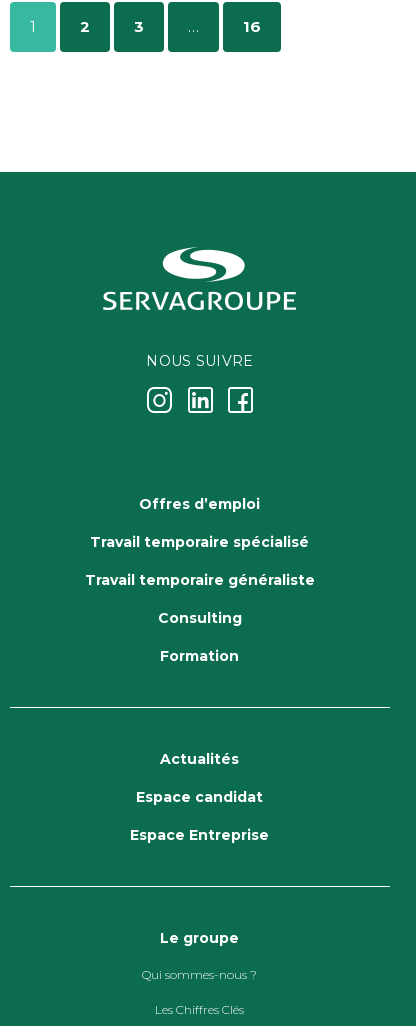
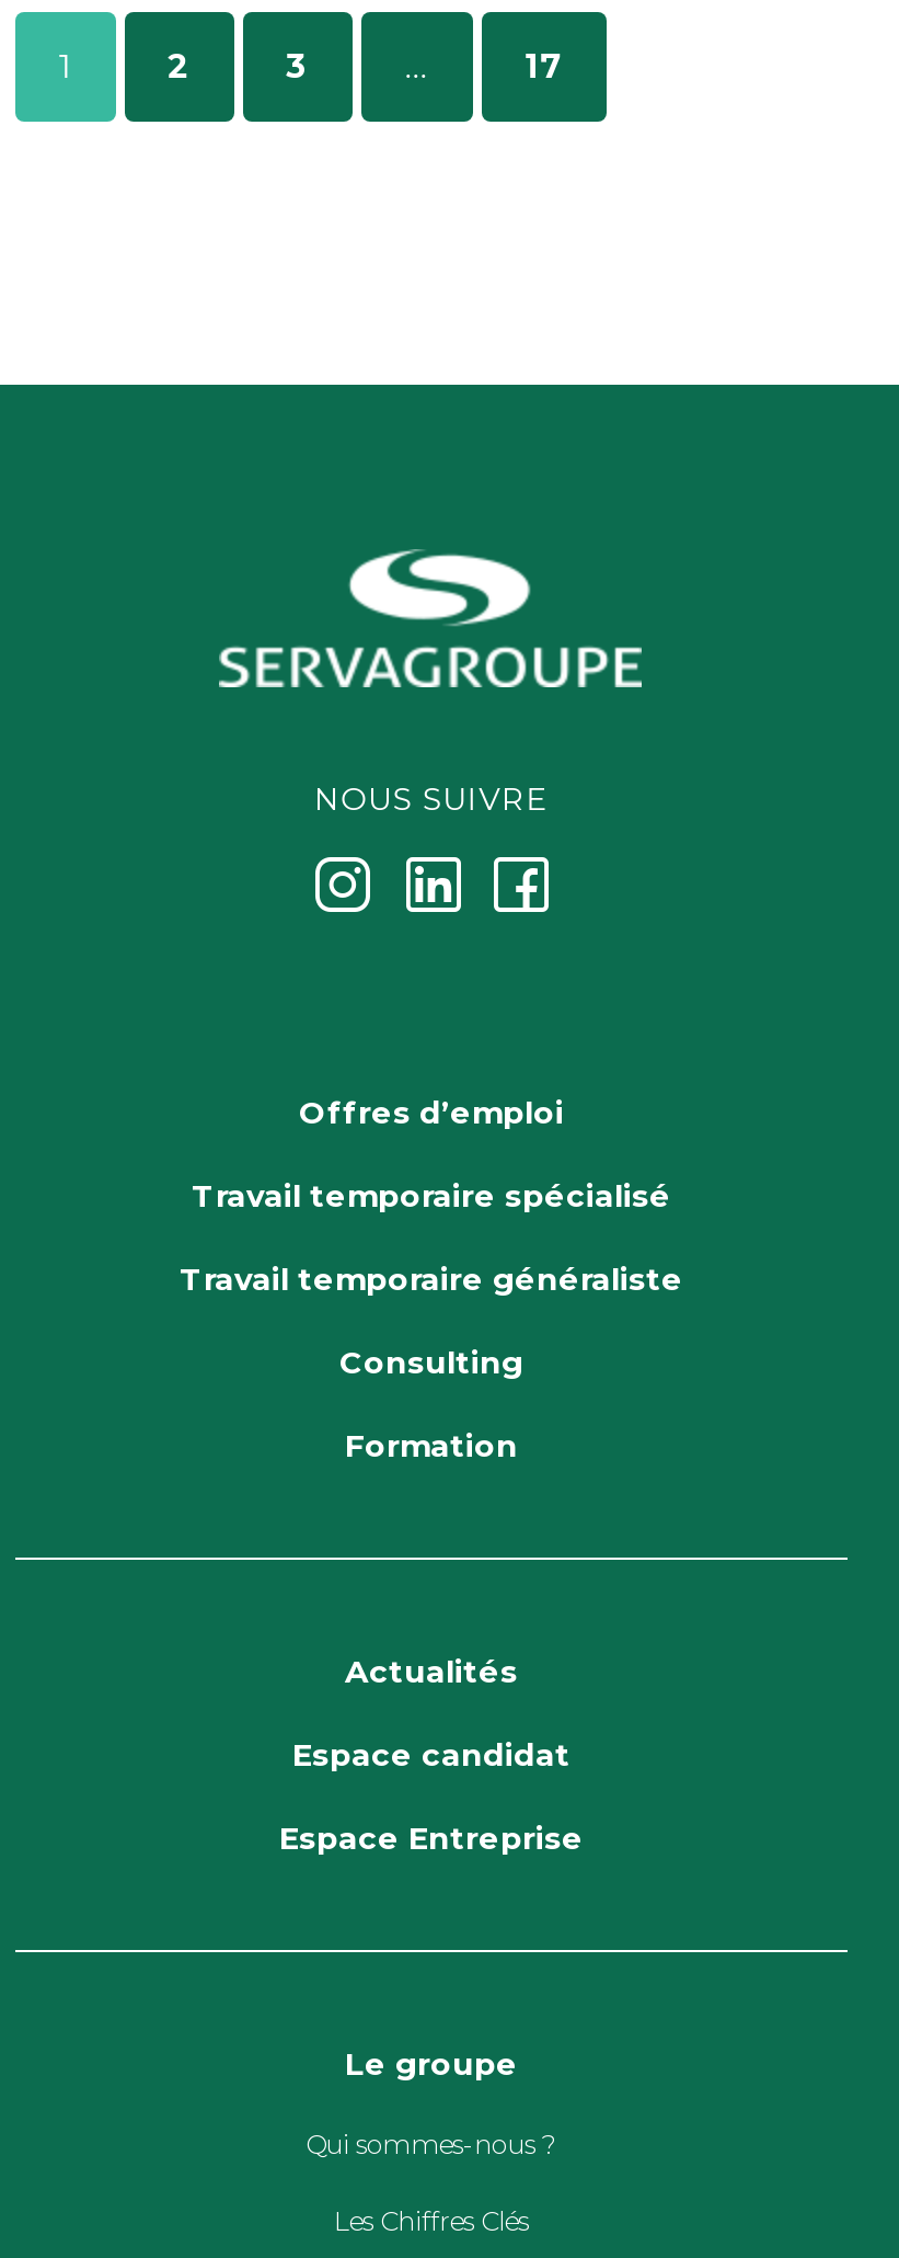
- 16
+ 17
